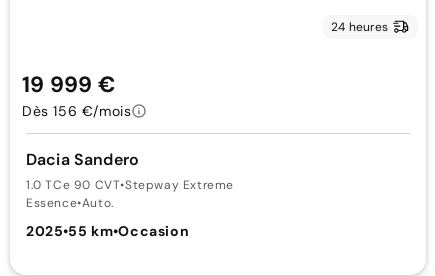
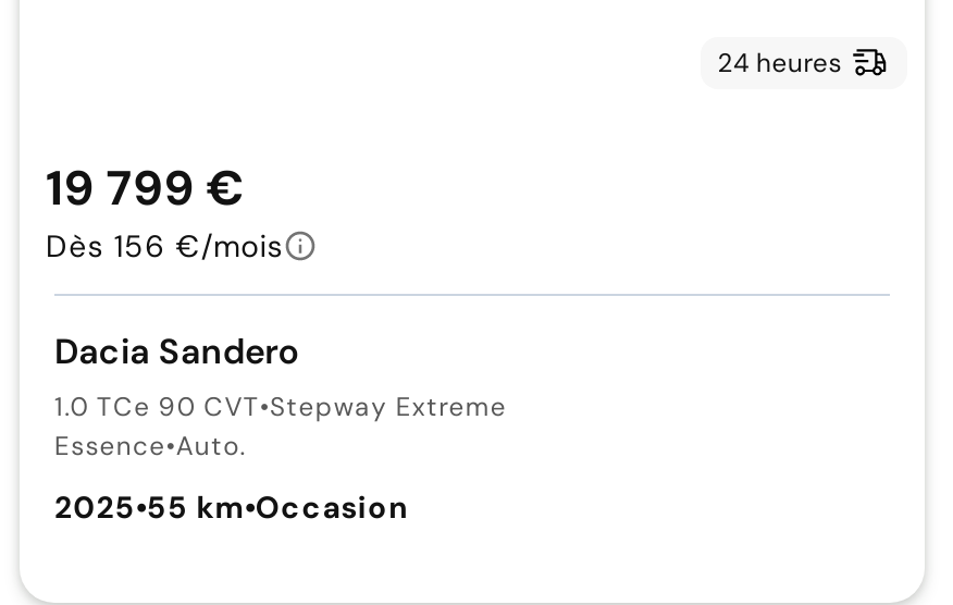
- 19 999 €
+ 19 799 €
